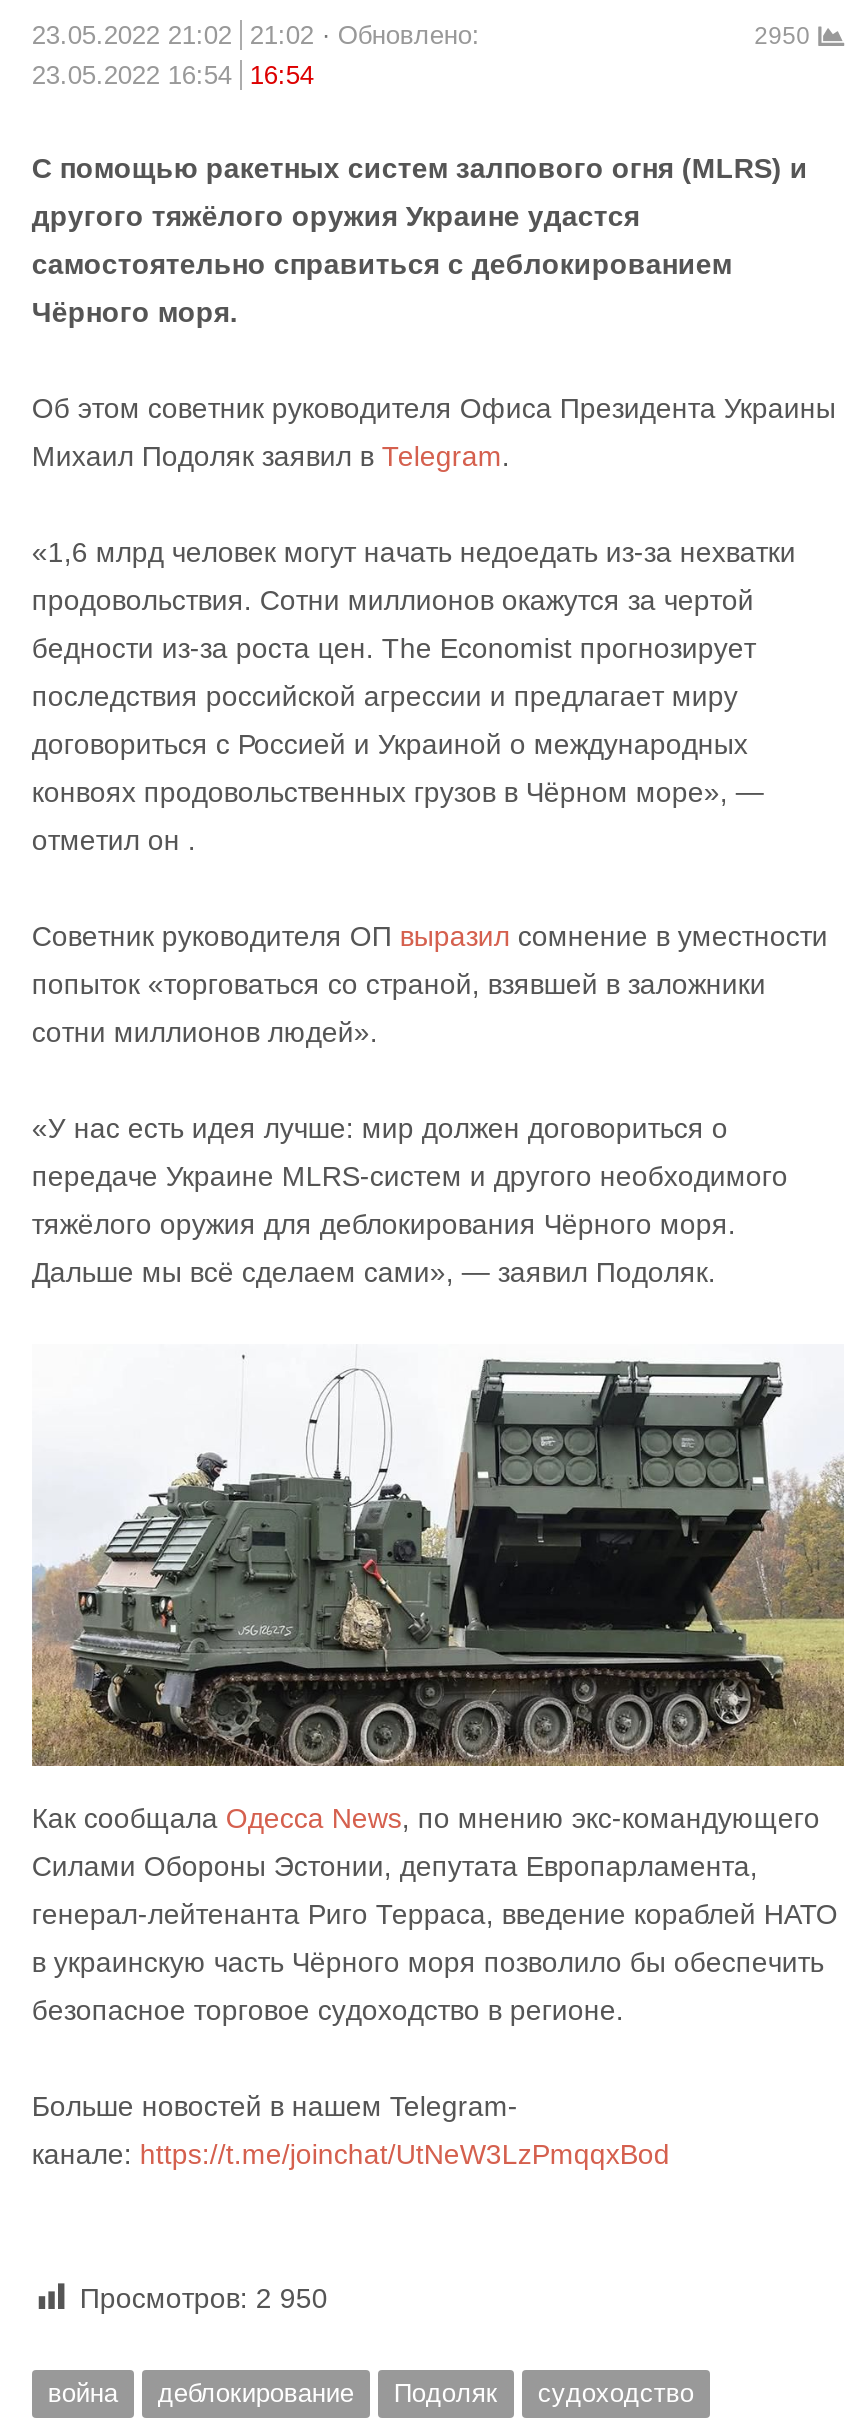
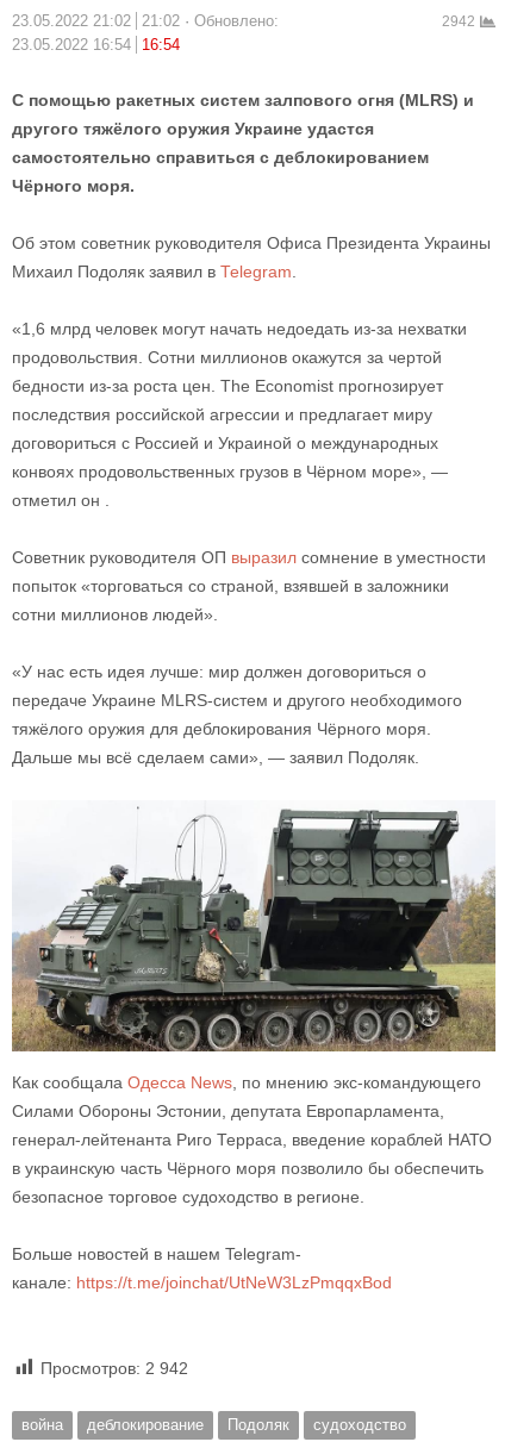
- 2950
+ 2942

- Просмотров: 2 950
+ Просмотров: 2 942
